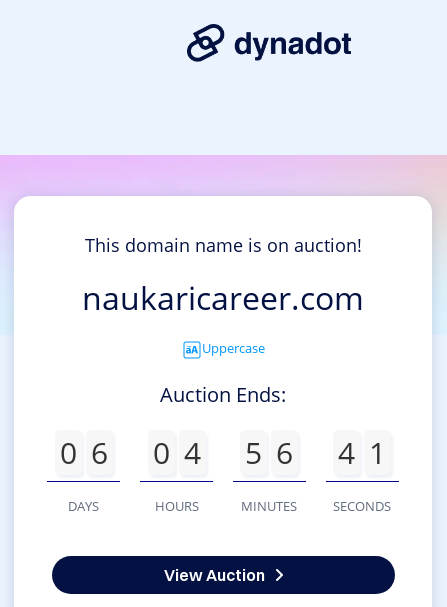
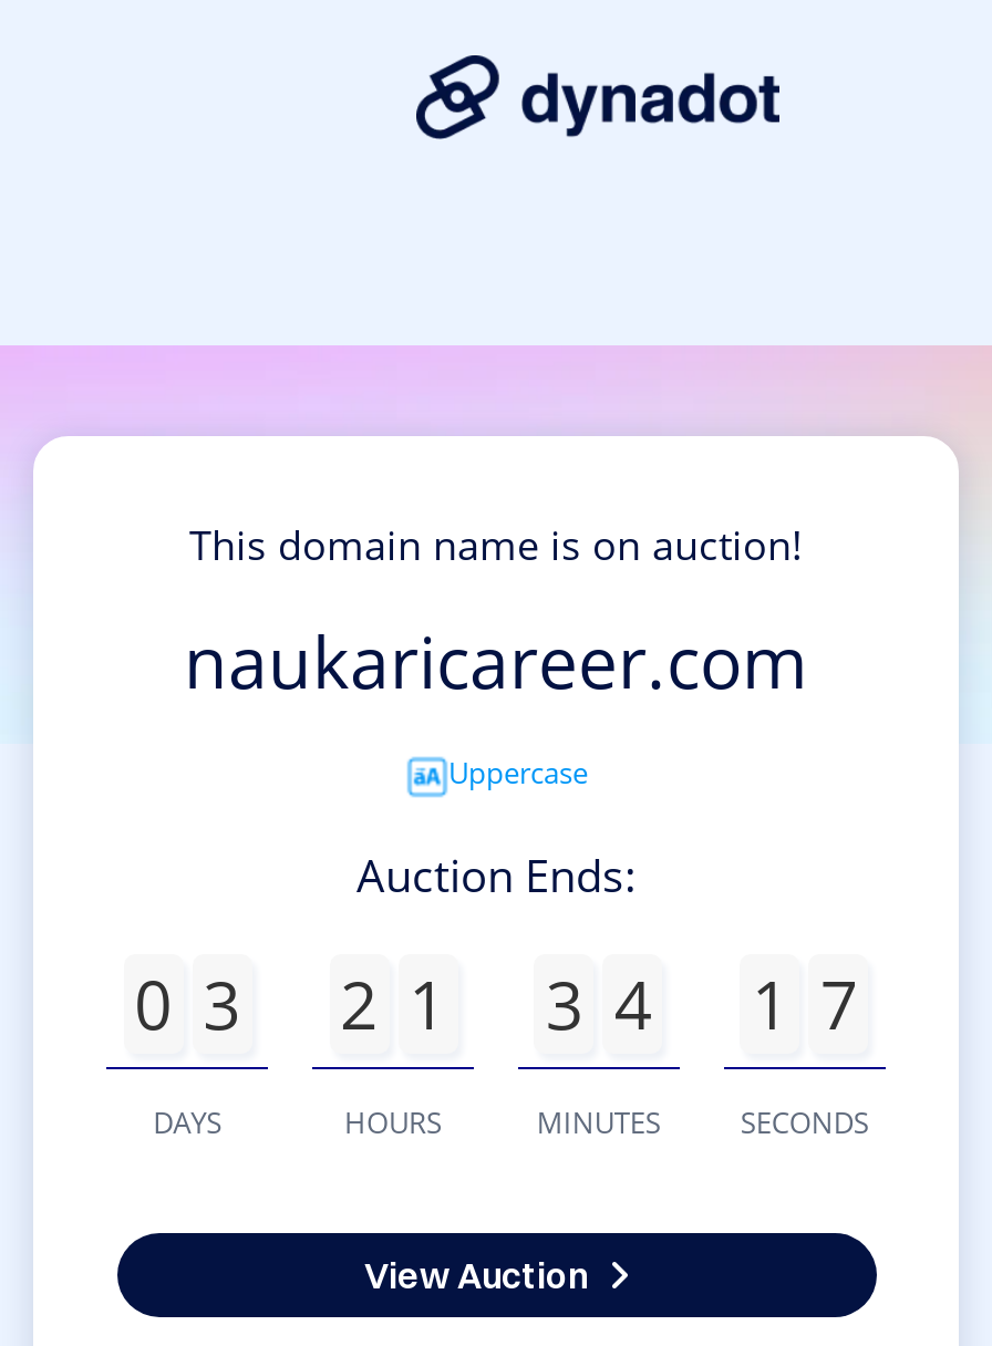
- 0 6
+ 0 3

- 0 4
+ 2 1

- 5 6
+ 3 4

- 4 1
+ 1 7
